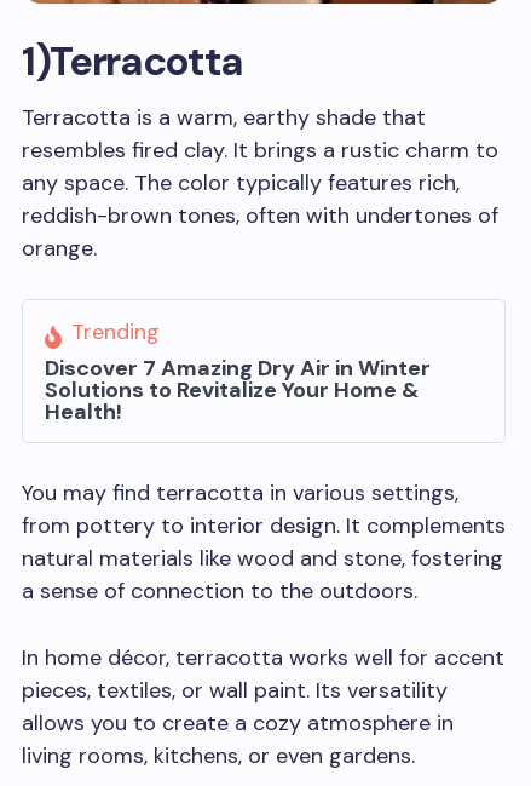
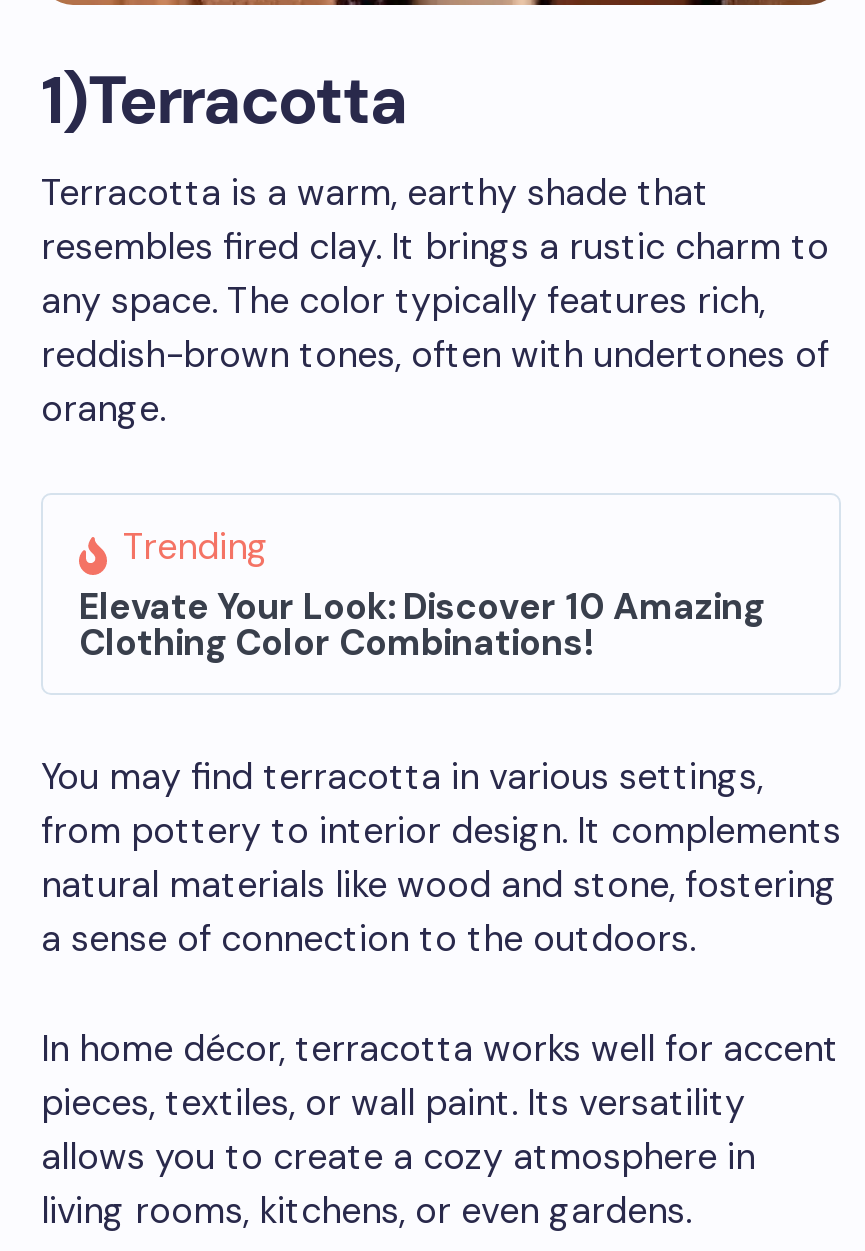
- Discover 7 Amazing Dry Air in Winter
- Solutions to Revitalize Your Home &
- Health!
+ Elevate Your Look: Discover 10 Amazing
+ Clothing Color Combinations!
